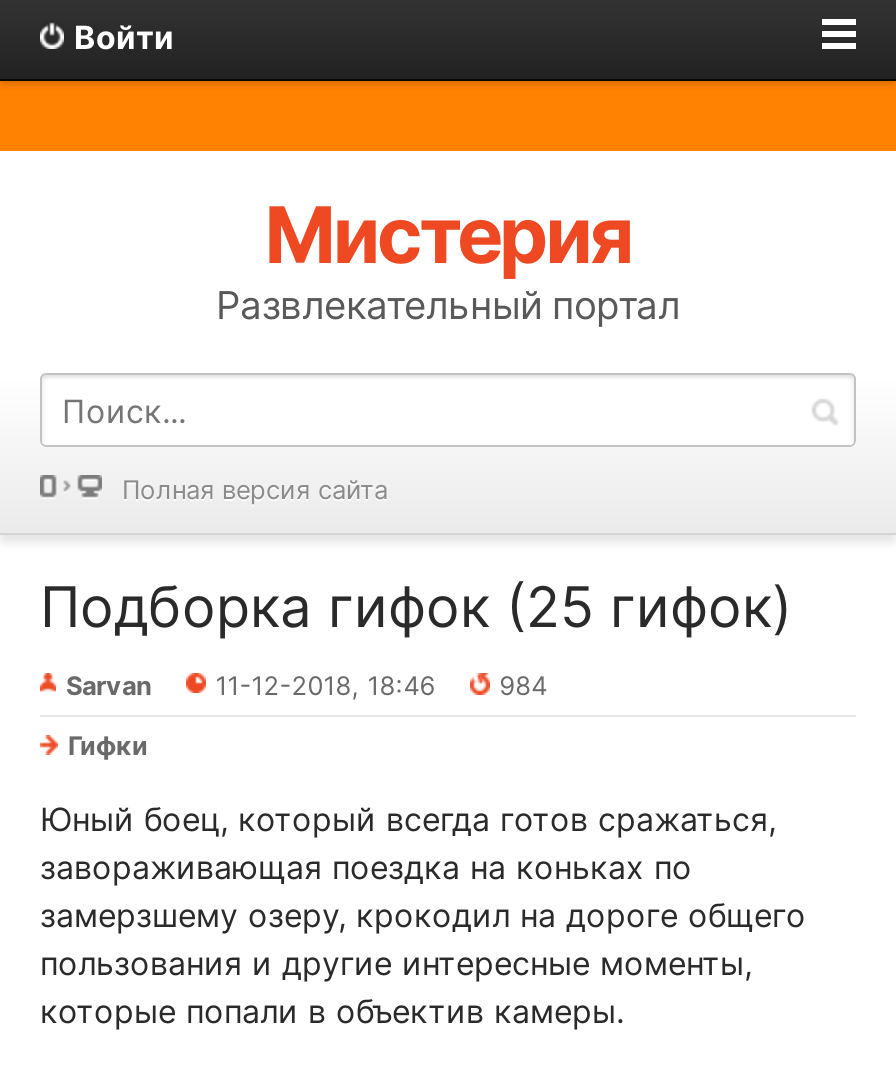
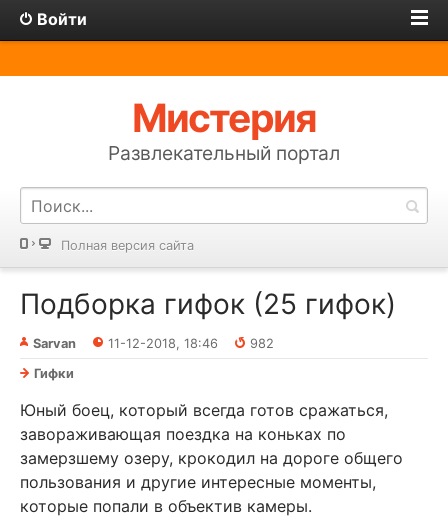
- 984
+ 982
